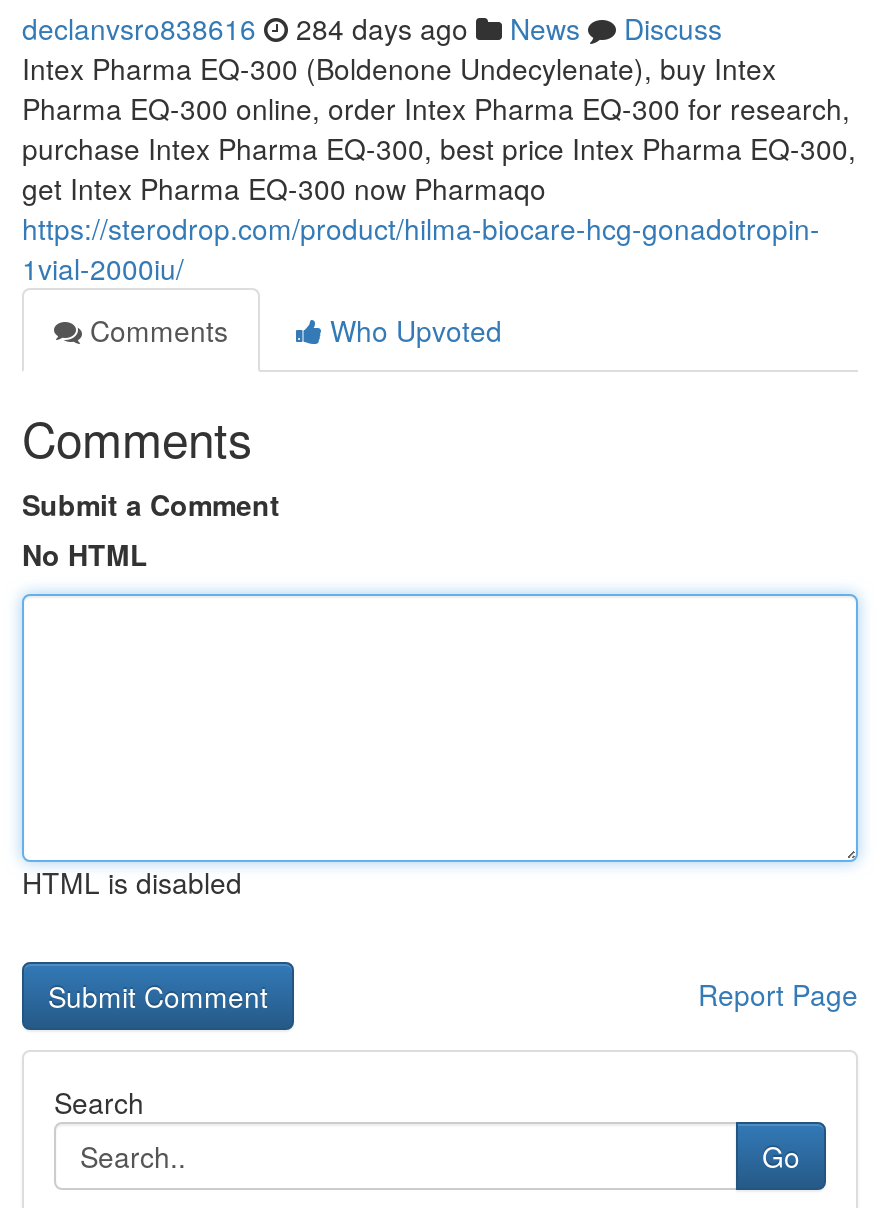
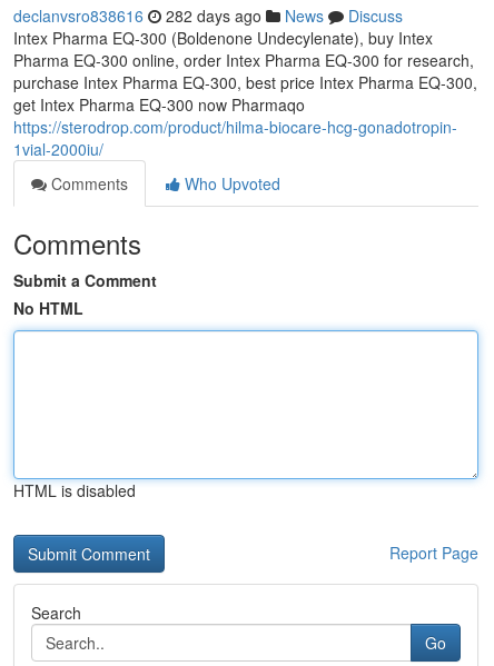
- declanvsro838616 284 days ago News Discuss
+ declanvsro838616 282 days ago News Discuss
